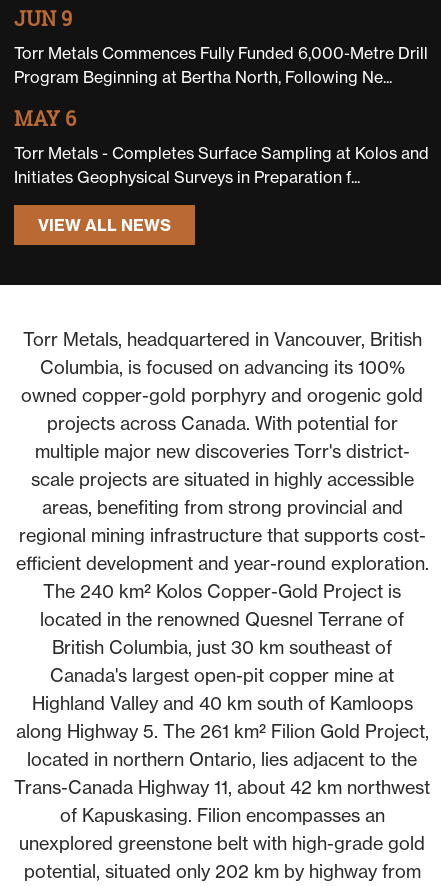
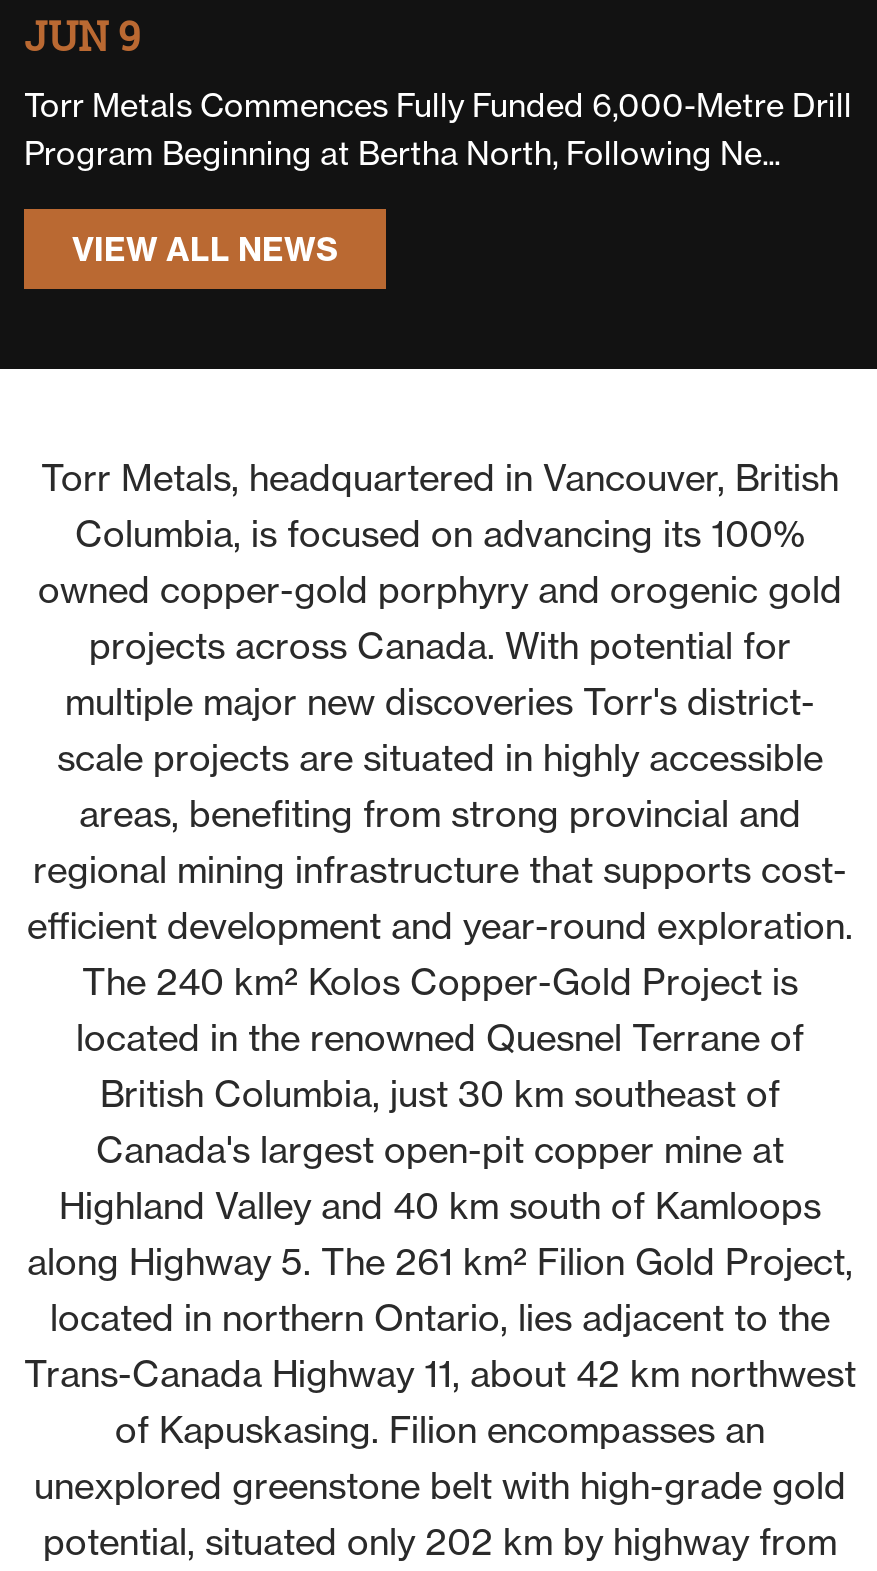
- MAY 6
- Torr Metals - Completes Surface Sampling at Kolos and
- Initiates Geophysical Surveys in Preparation f...
